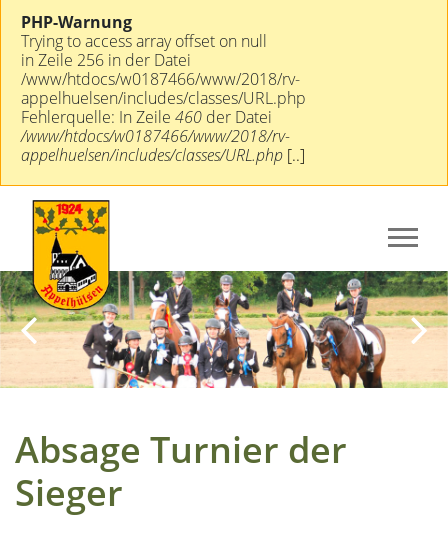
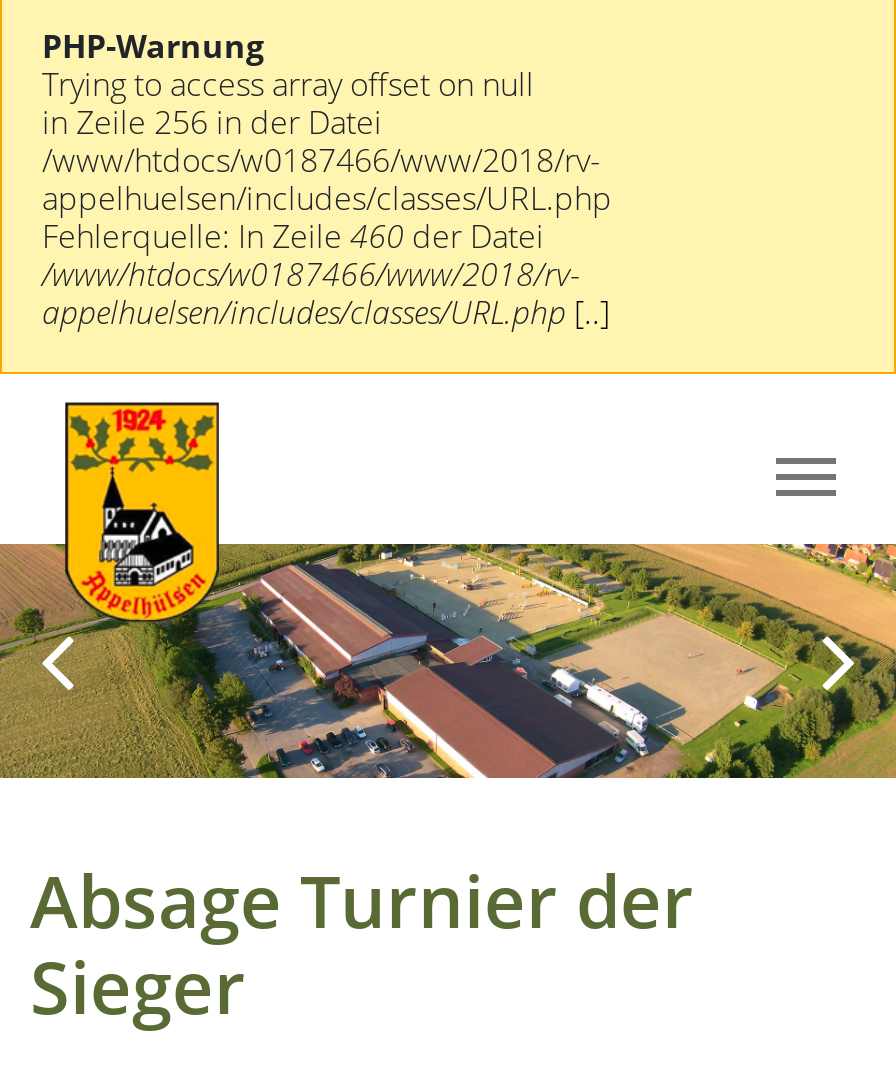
- [image]
+ [image]
